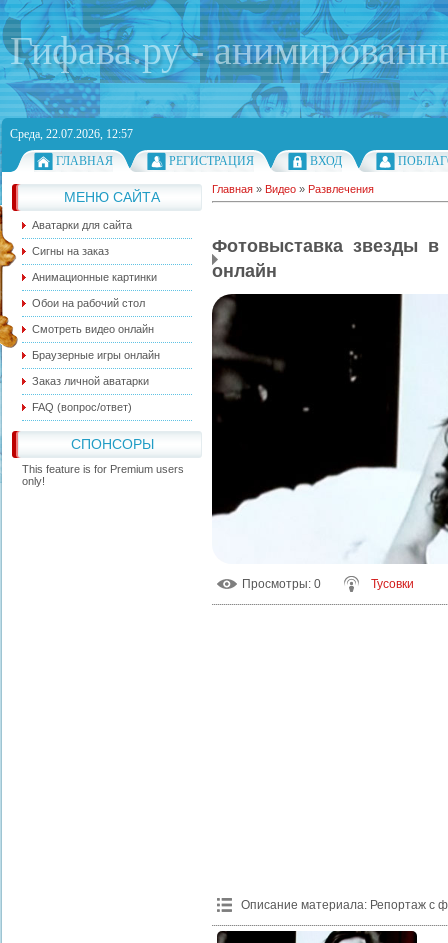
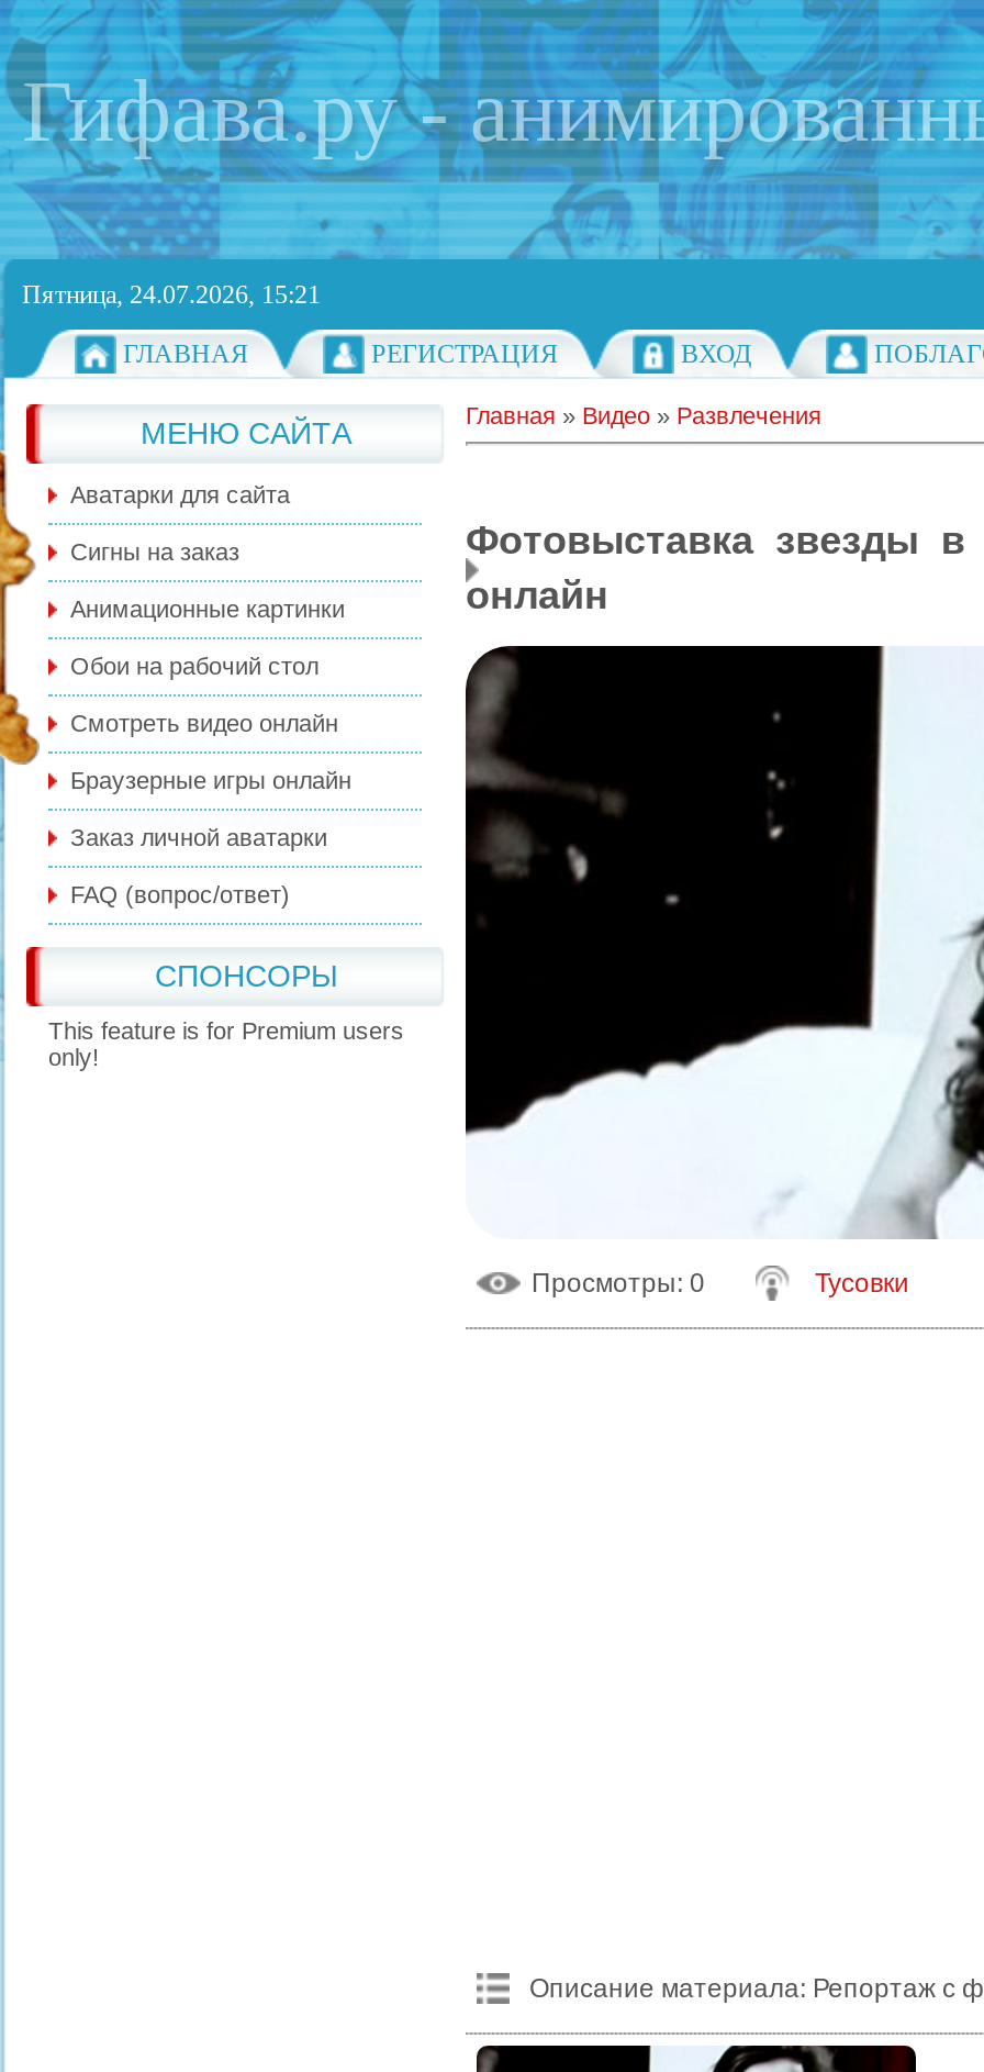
- Среда, 22.07.2026, 12:57
+ Пятница, 24.07.2026, 15:21
